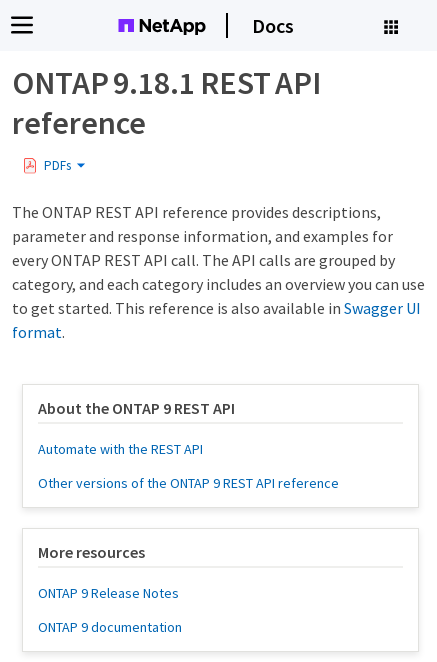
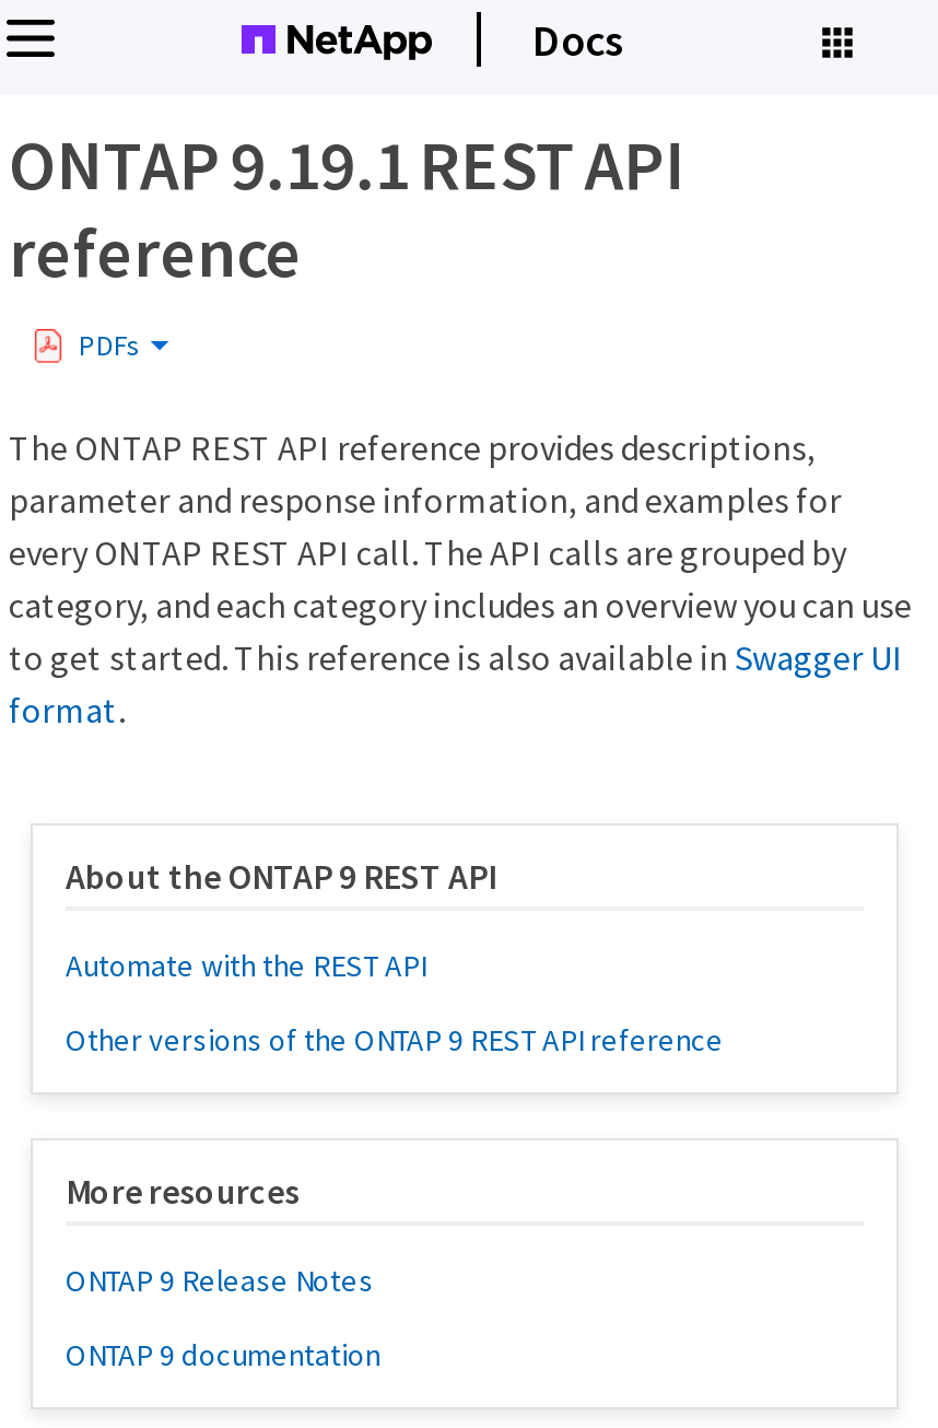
- ONTAP 9.18.1 REST API
+ ONTAP 9.19.1 REST API
